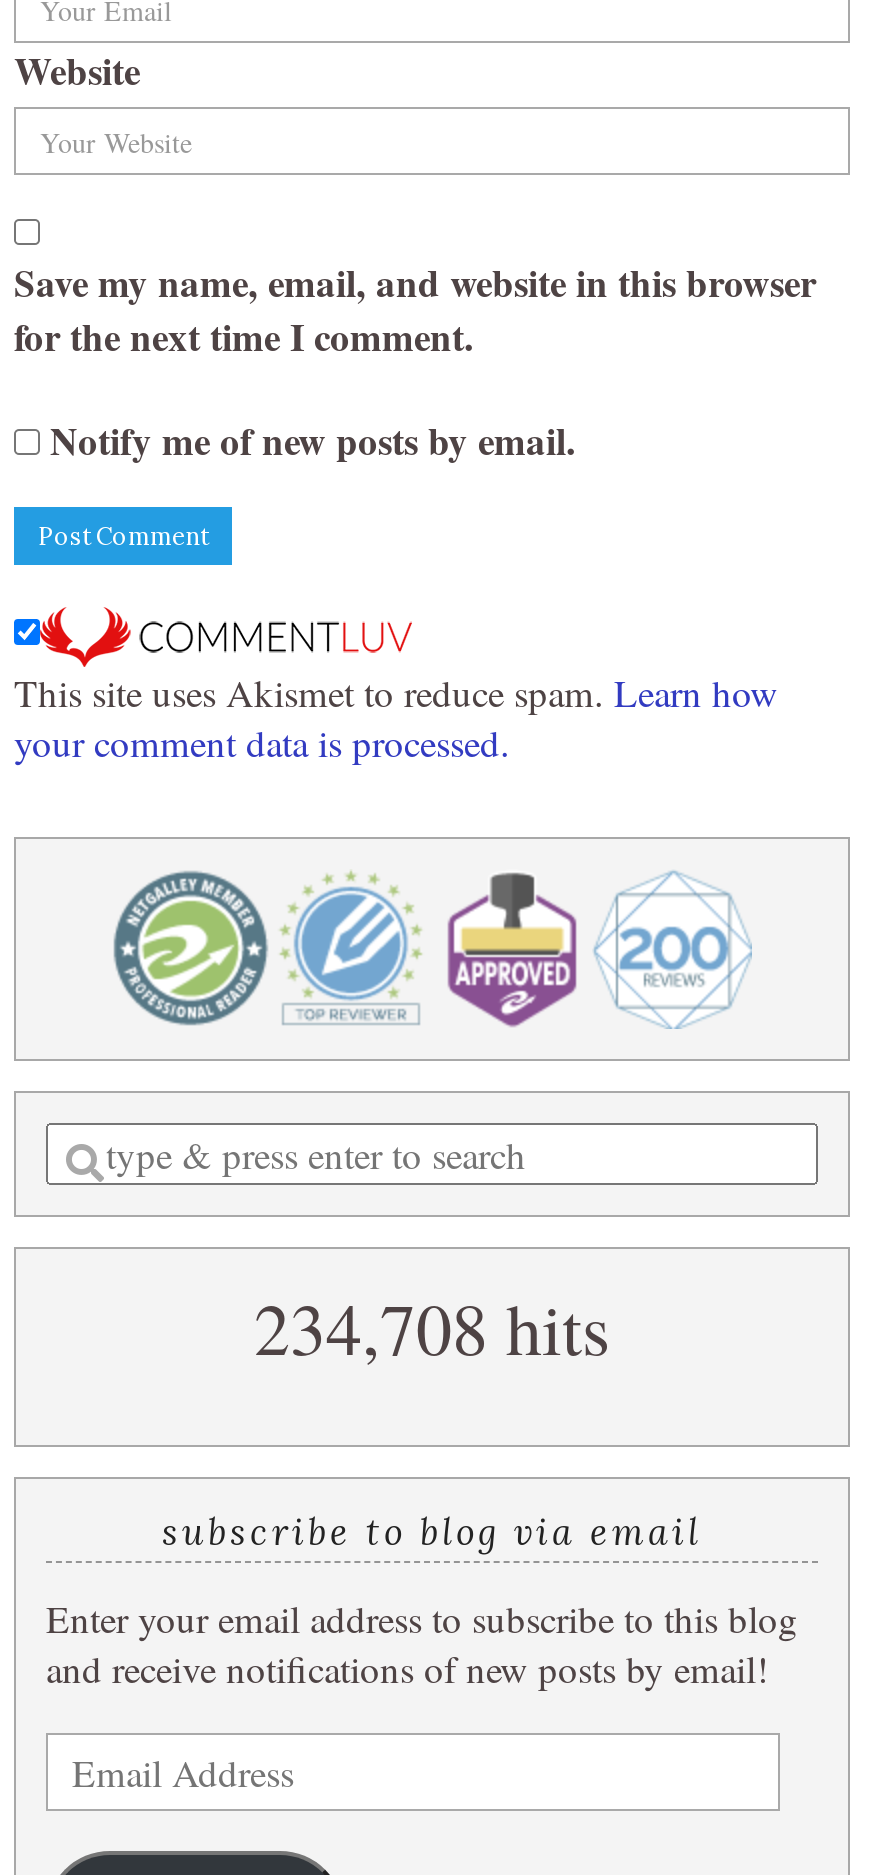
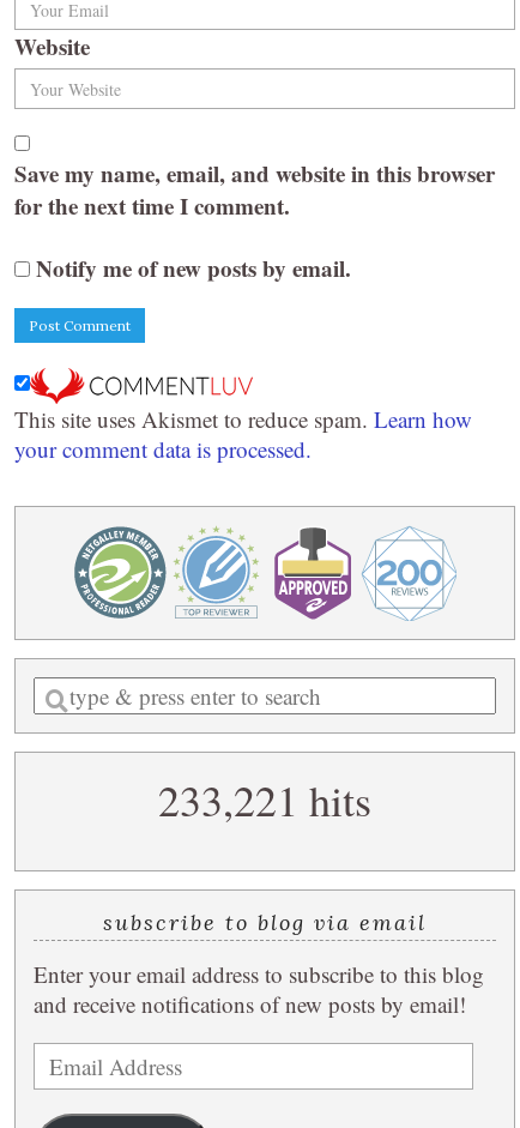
- 234,708 hits
+ 233,221 hits
